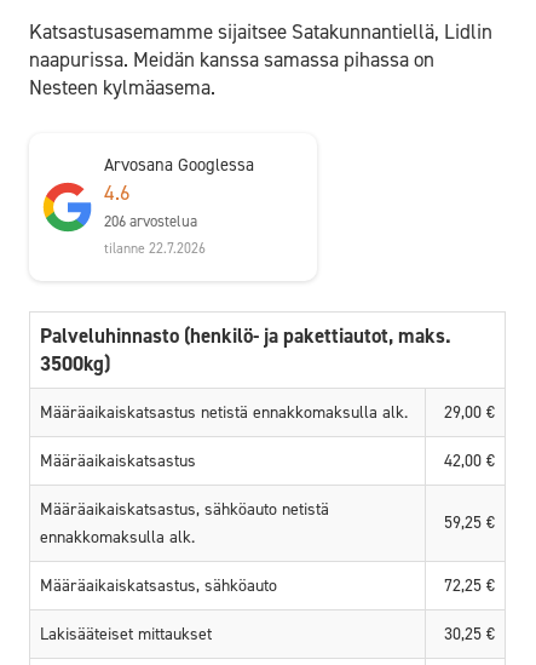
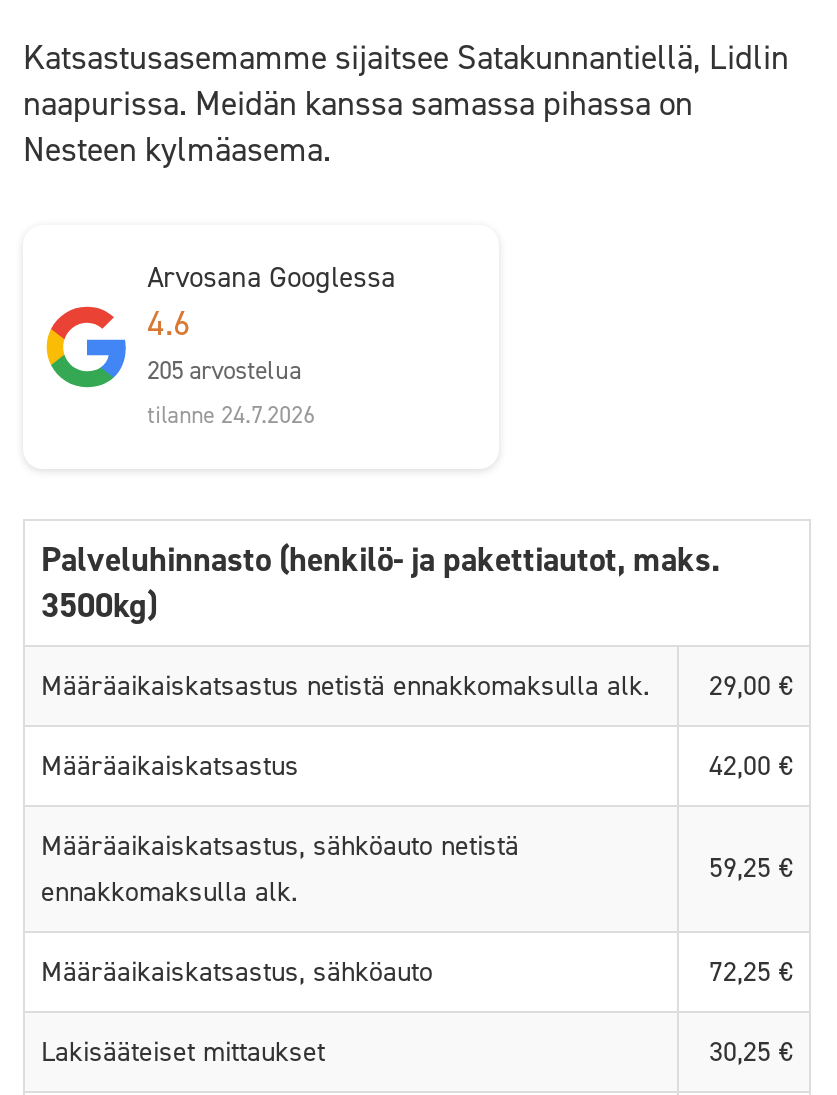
- 206 arvostelua
+ 205 arvostelua

- tilanne 22.7.2026
+ tilanne 24.7.2026
